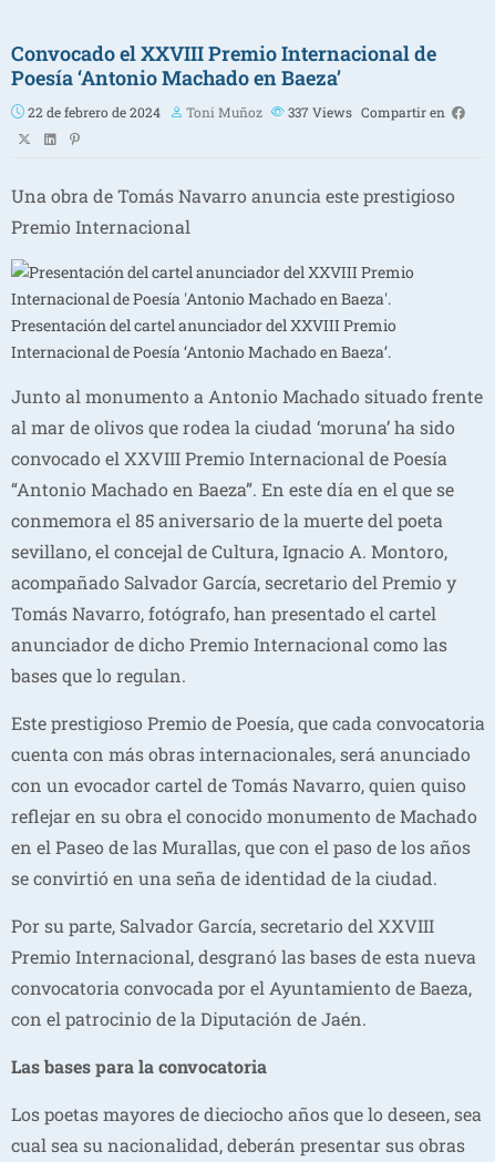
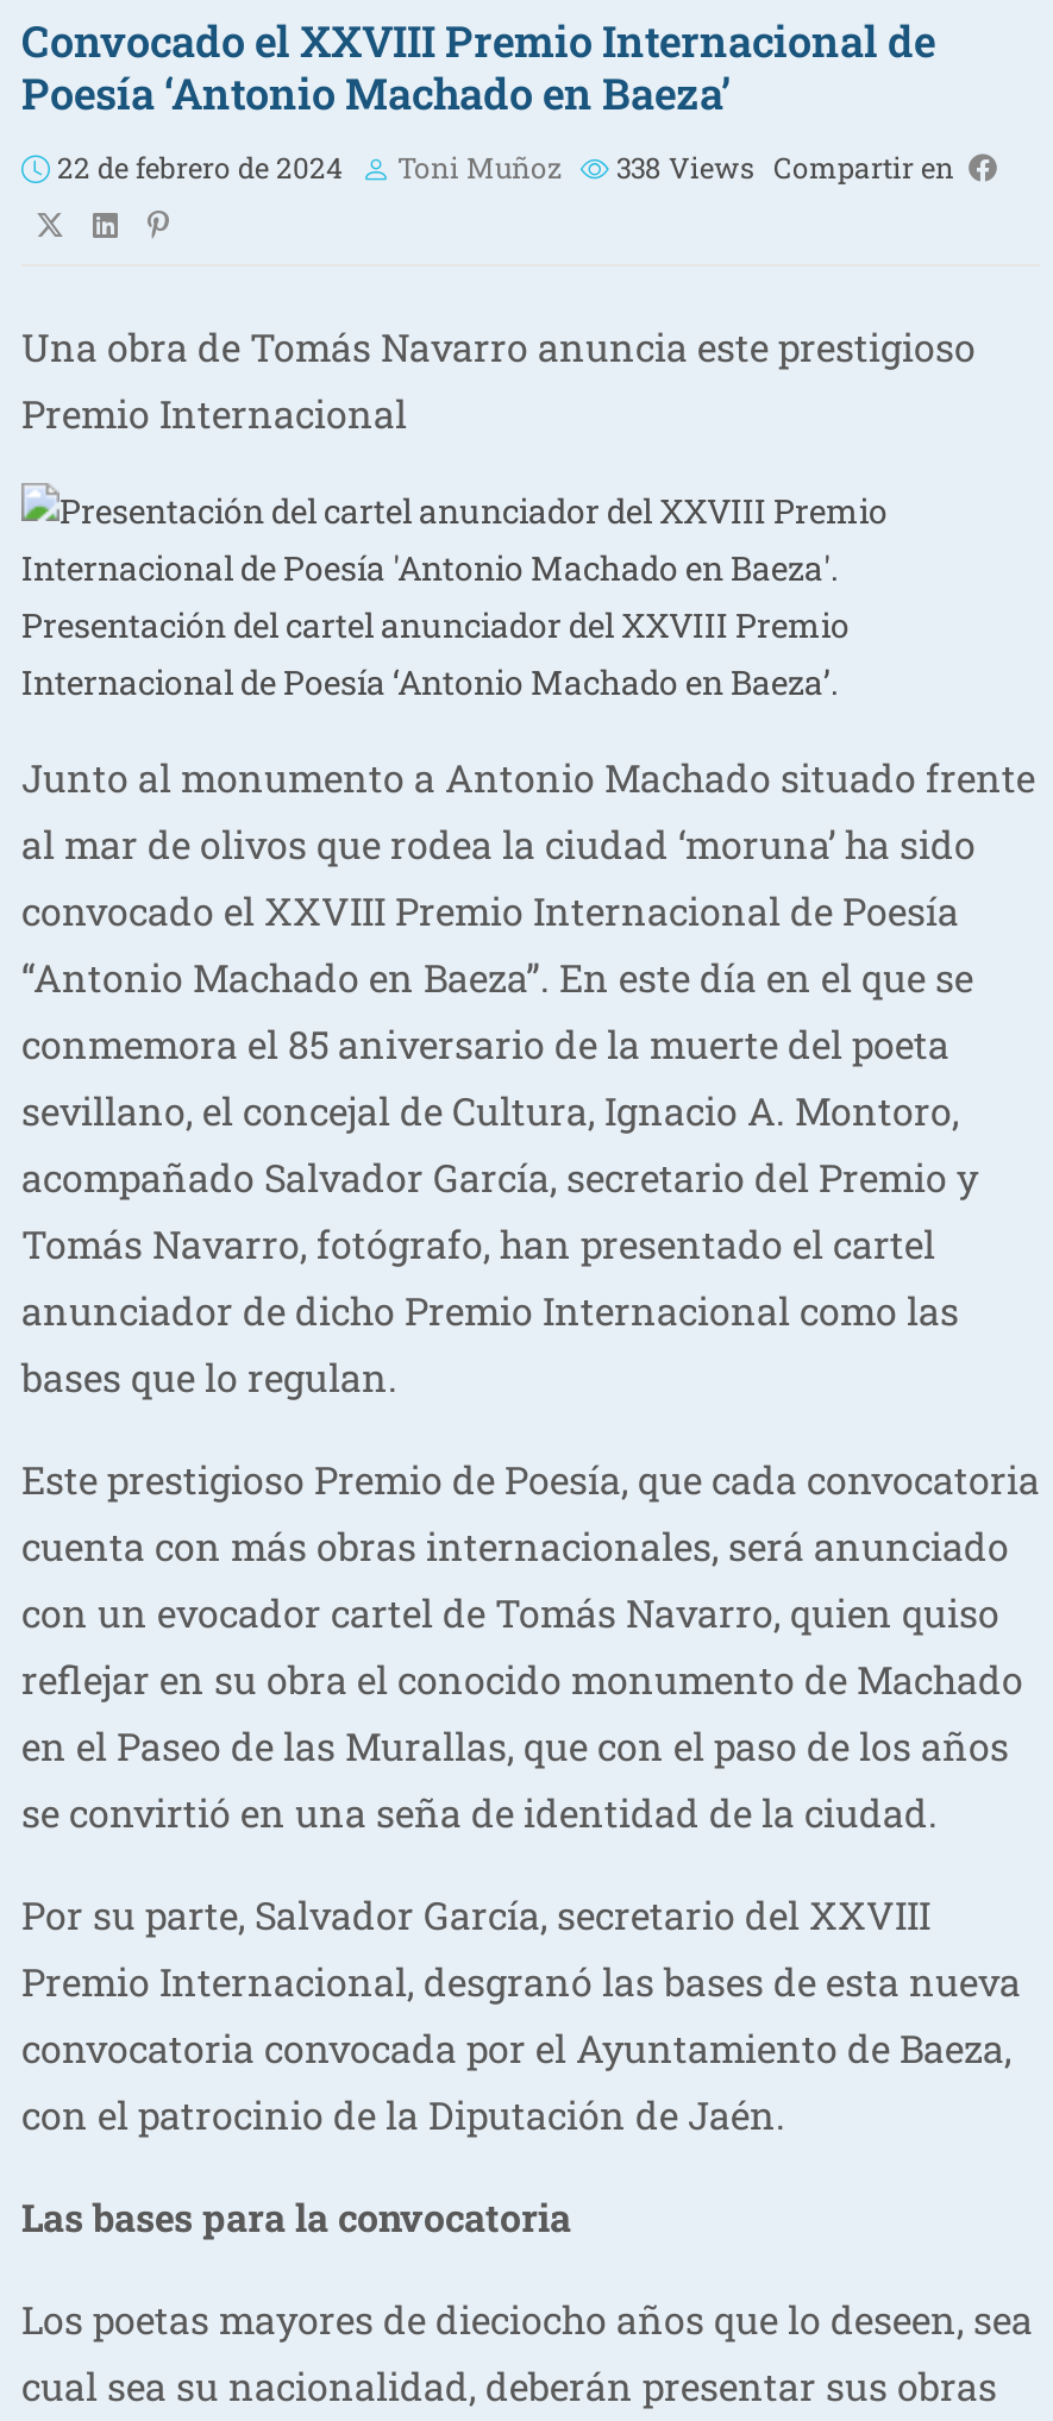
- 337 Views Compartir en
+ 338 Views Compartir en
